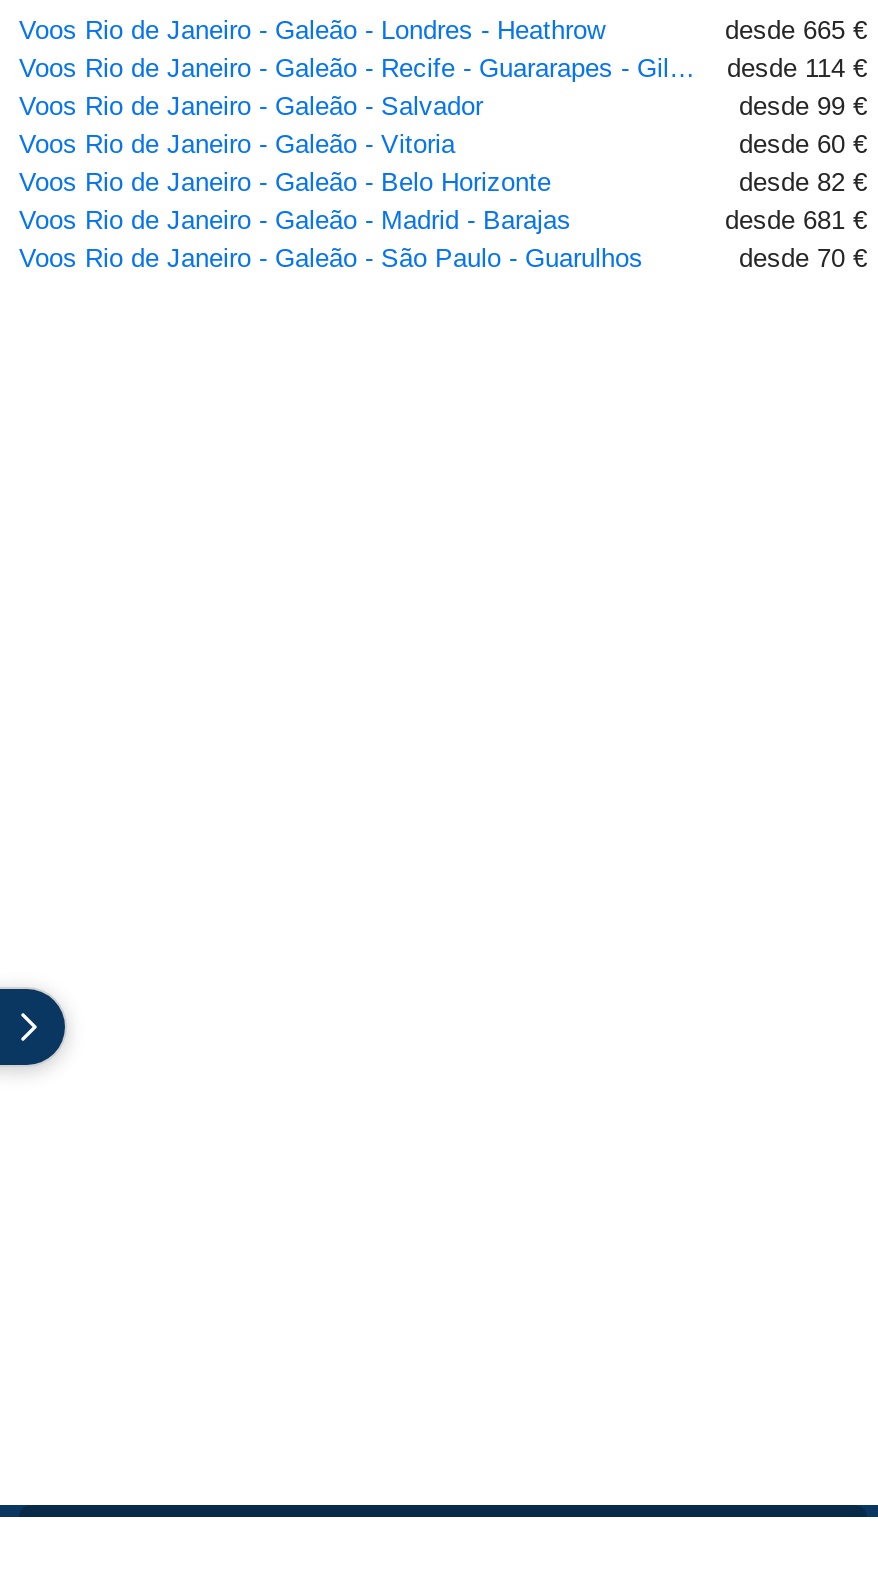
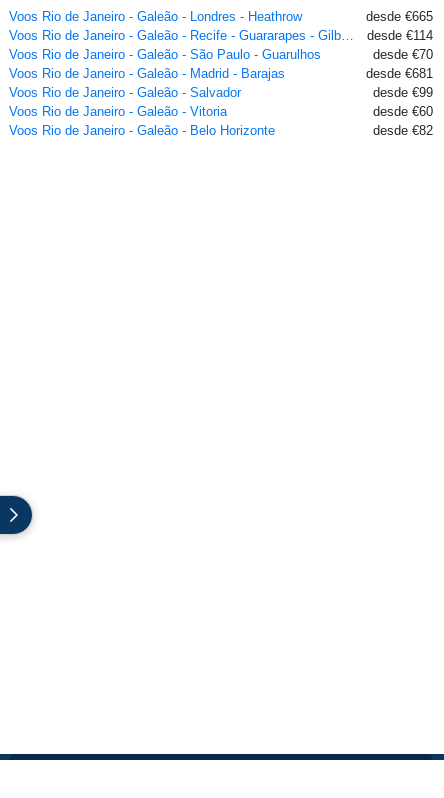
- desde 665 €
+ desde €665

- desde 114 €
- desde 99 €
- desde 60 €
- desde 82 €
- desde 681 €
+ desde €114

moved down: Voos Rio de Janeiro - Galeão - Salvador

moved down: Voos Rio de Janeiro - Galeão - Vitoria

moved down: Voos Rio de Janeiro - Galeão - Belo Horizonte

moved down: Voos Rio de Janeiro - Galeão - Madrid - Barajas

moved up: Voos Rio de Janeiro - Galeão - São Paulo - Guarulhos

- desde 70 €
+ desde €70
+ desde €681
+ desde €99
+ desde €60
+ desde €82
